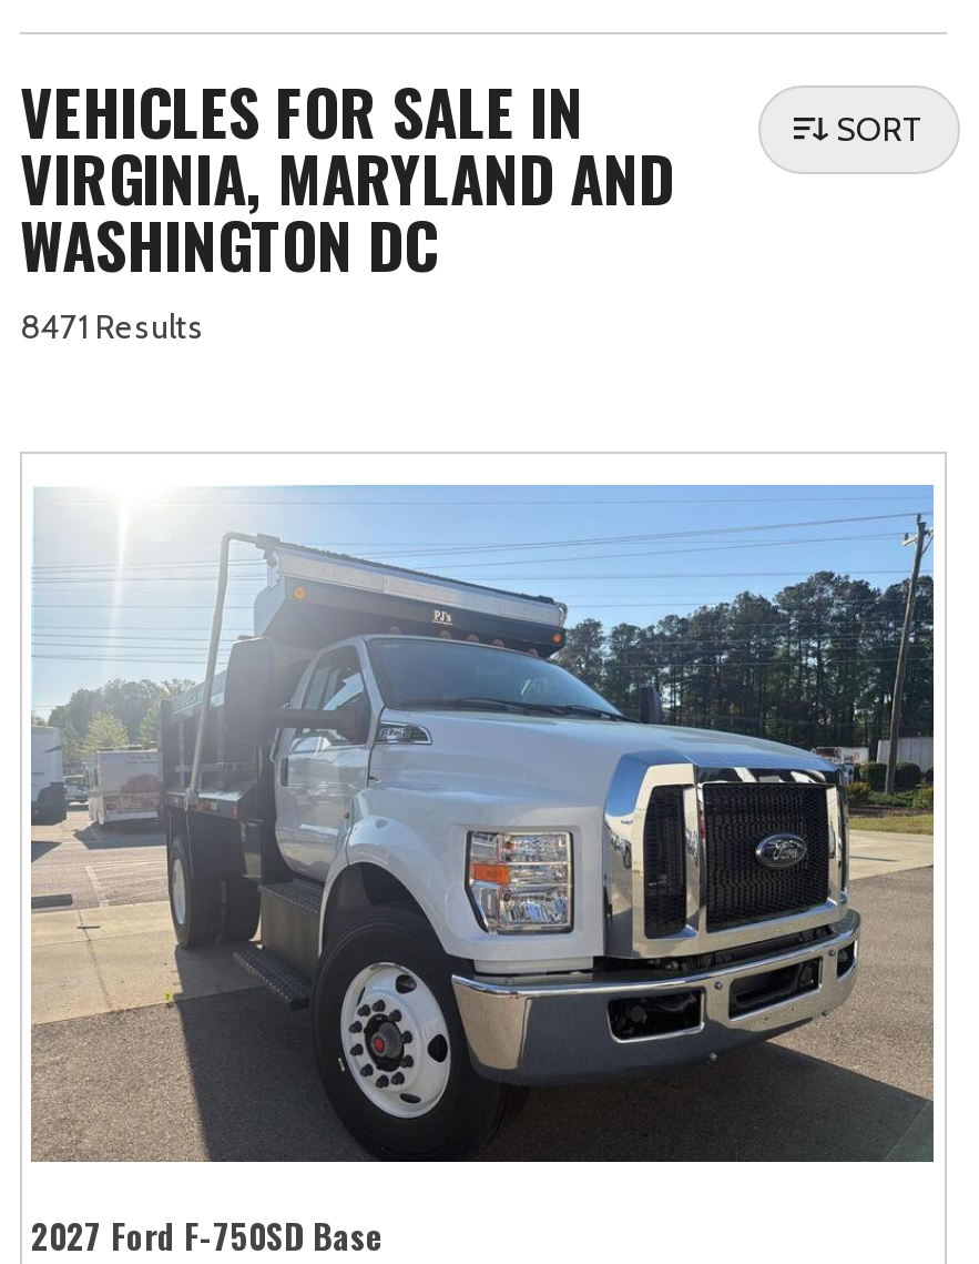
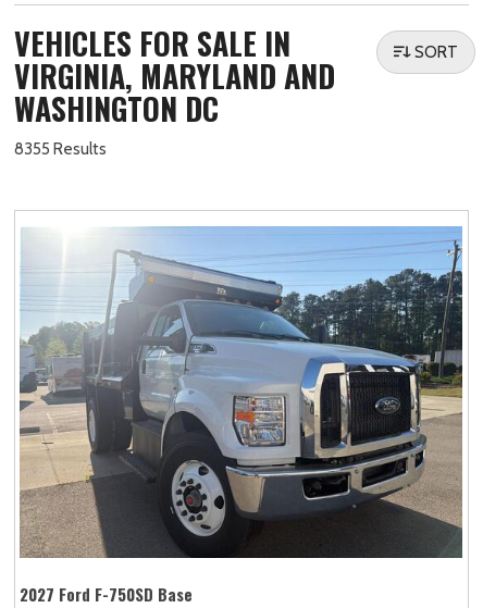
- 8471 Results
+ 8355 Results
